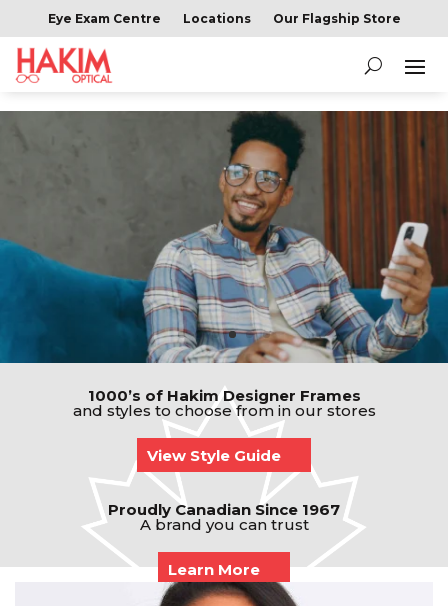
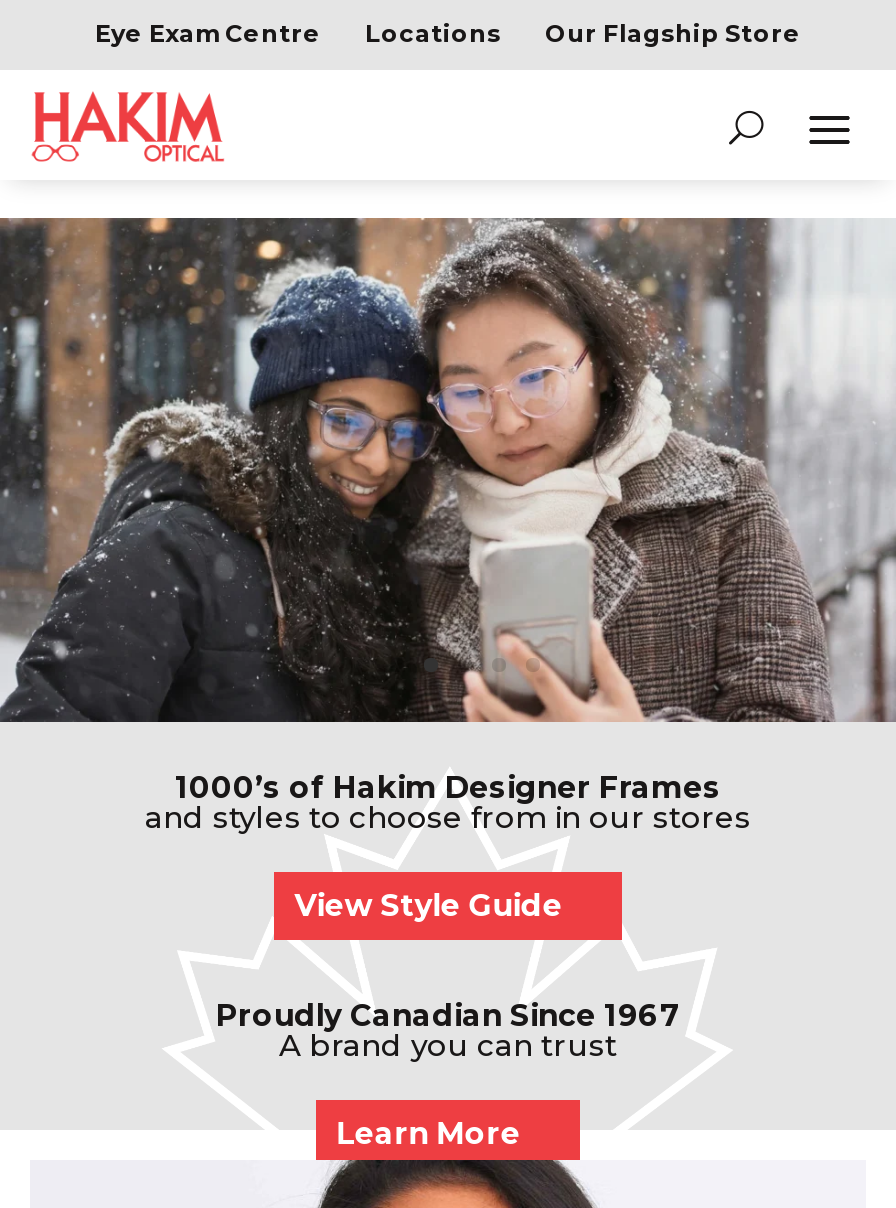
- [image]
+ [image]
